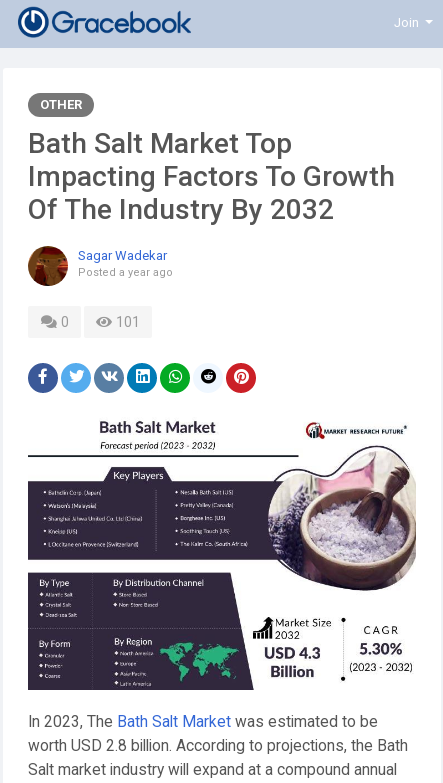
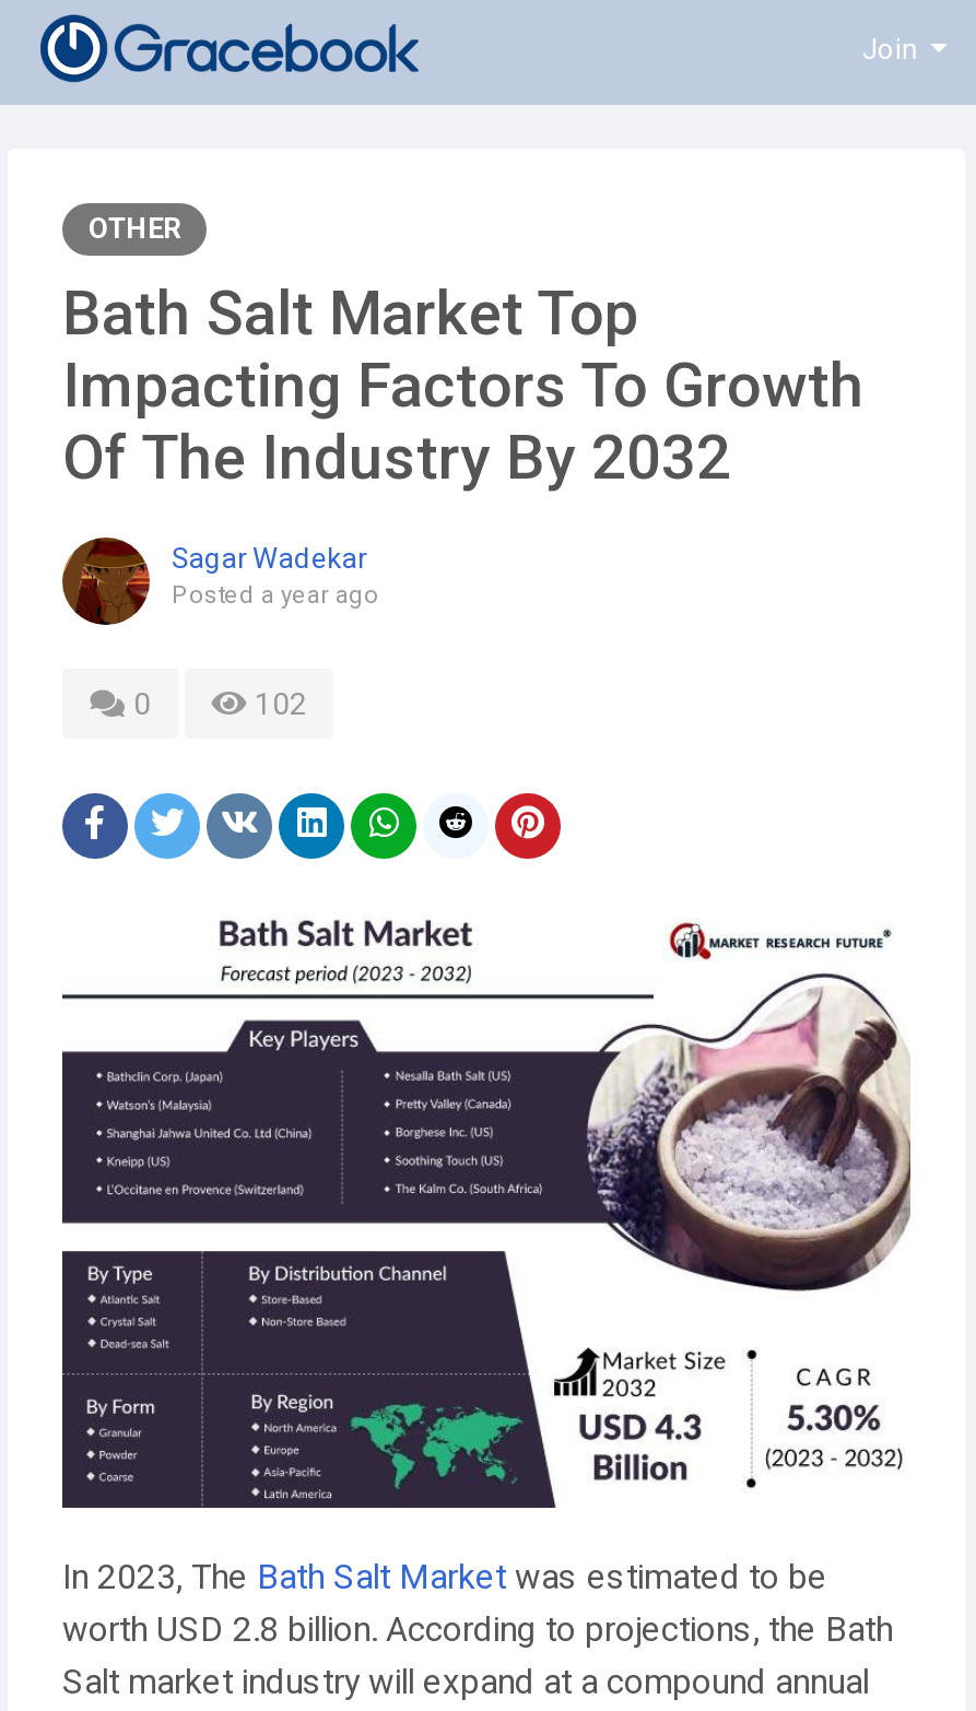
- 101
+ 102
